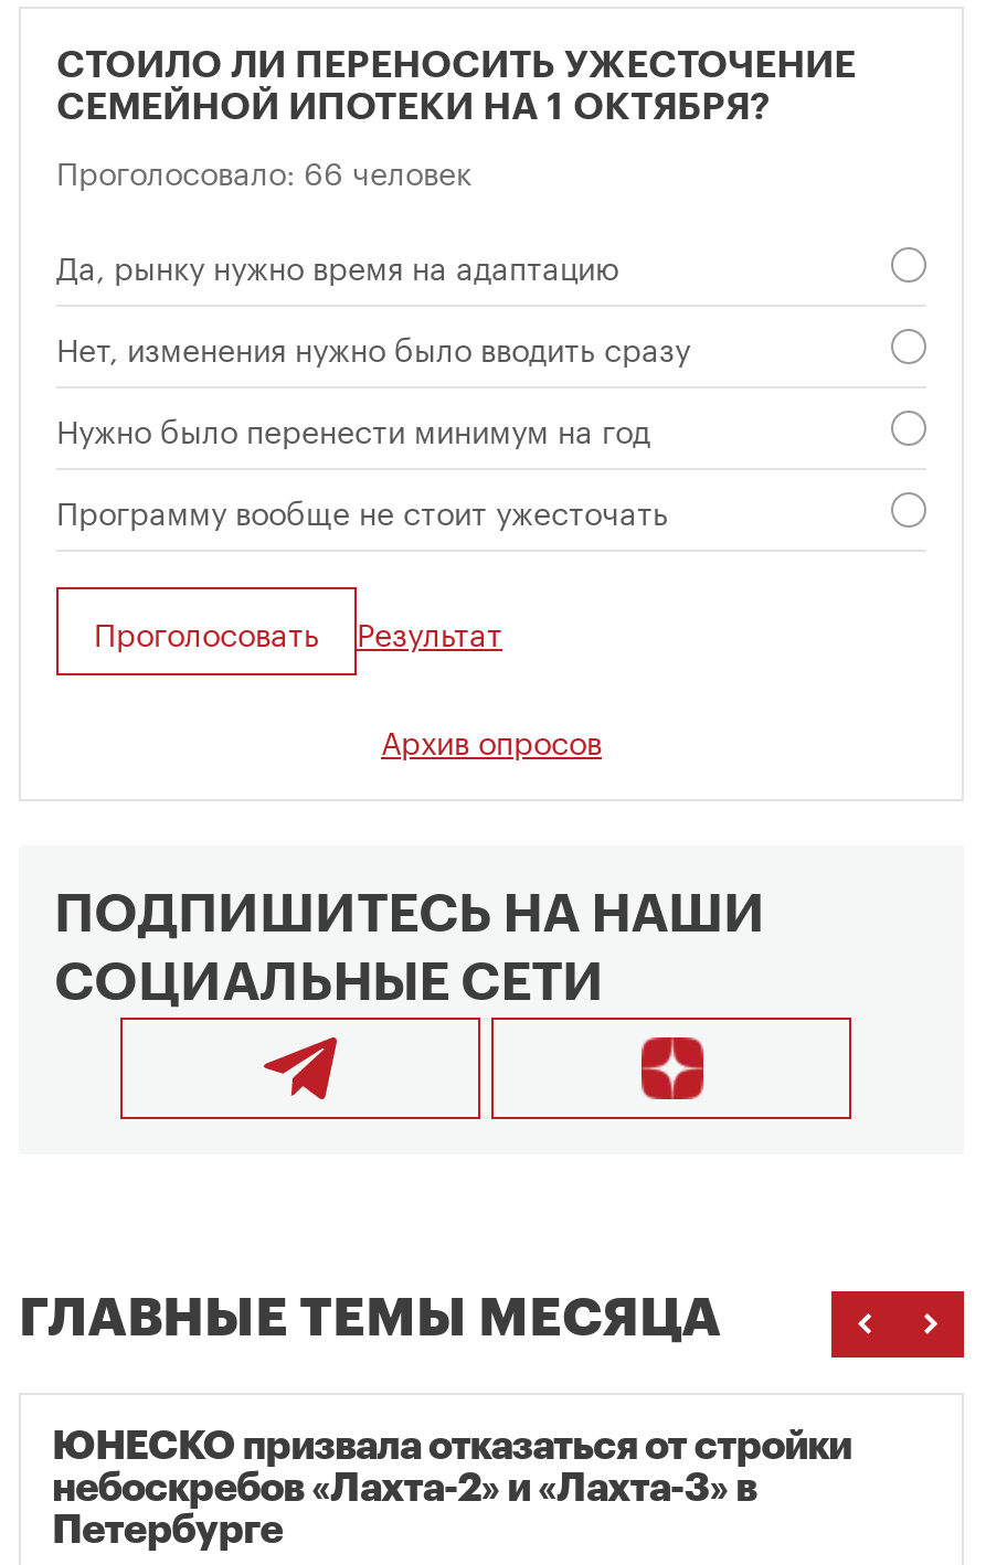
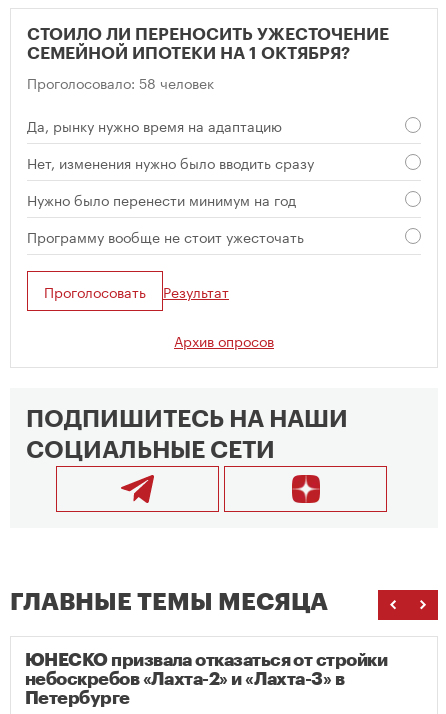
- Проголосовало: 66 человек
+ Проголосовало: 58 человек
